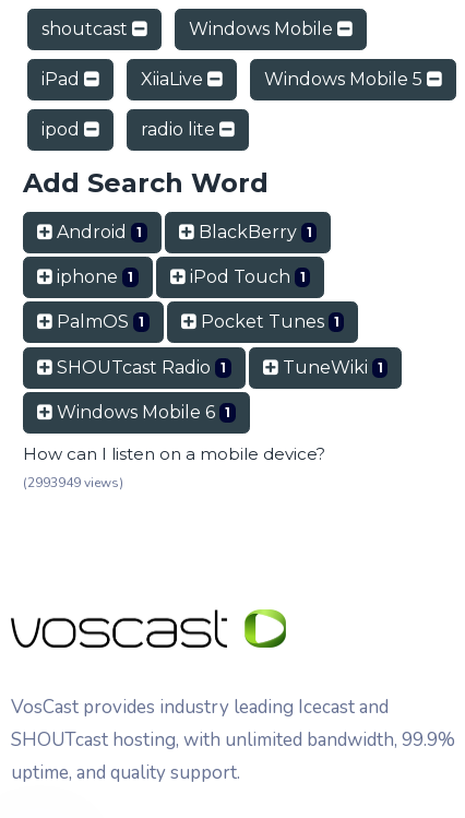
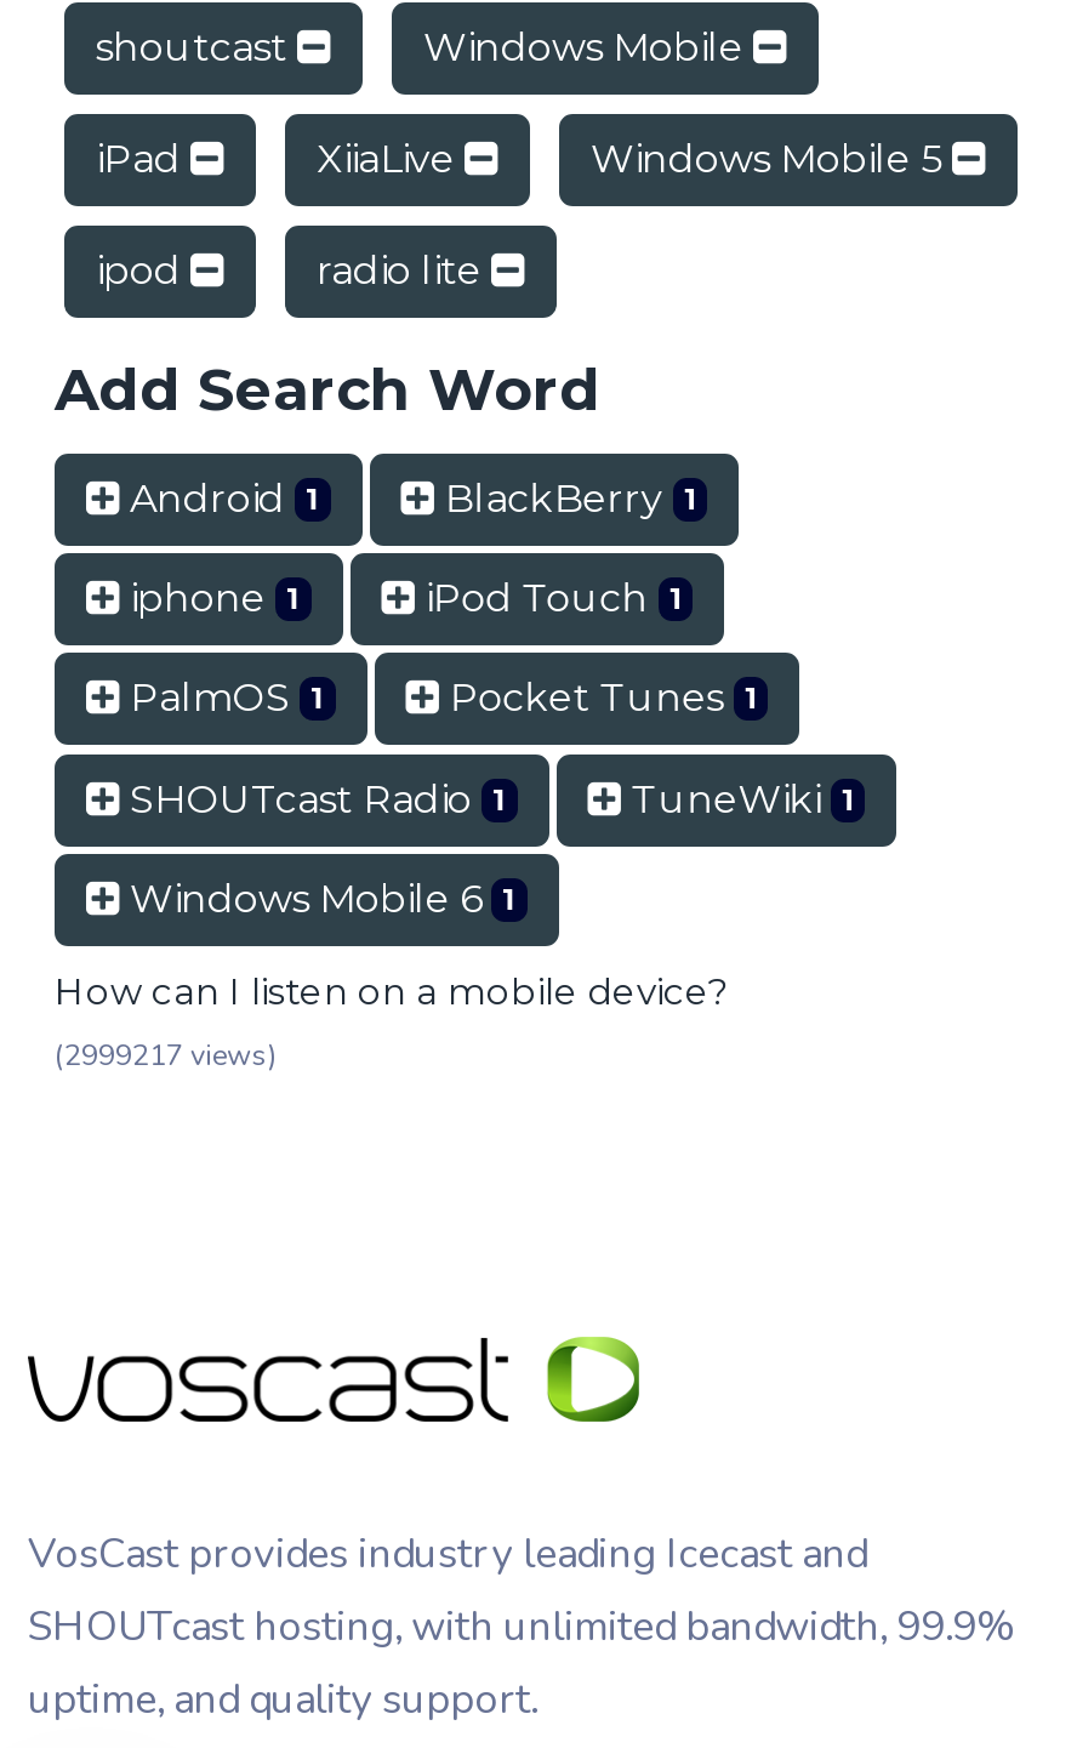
- (2993949 views)
+ (2999217 views)
